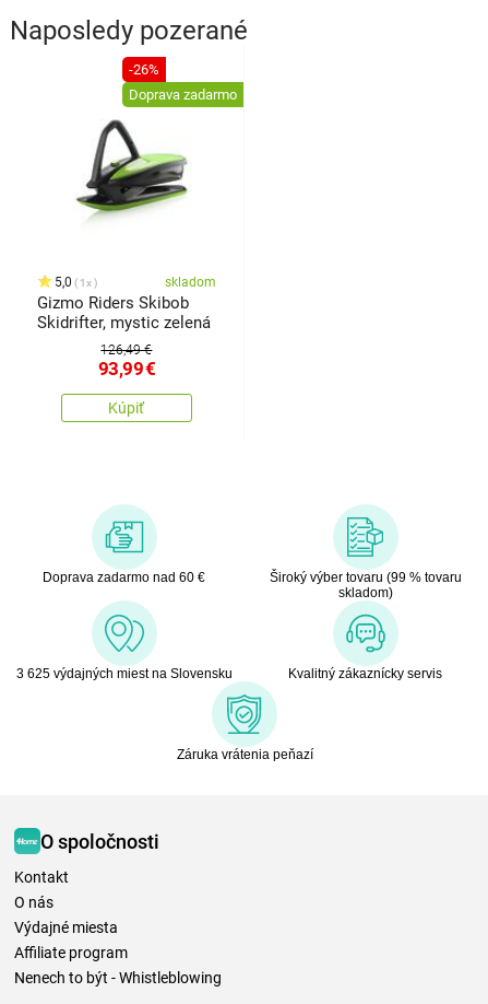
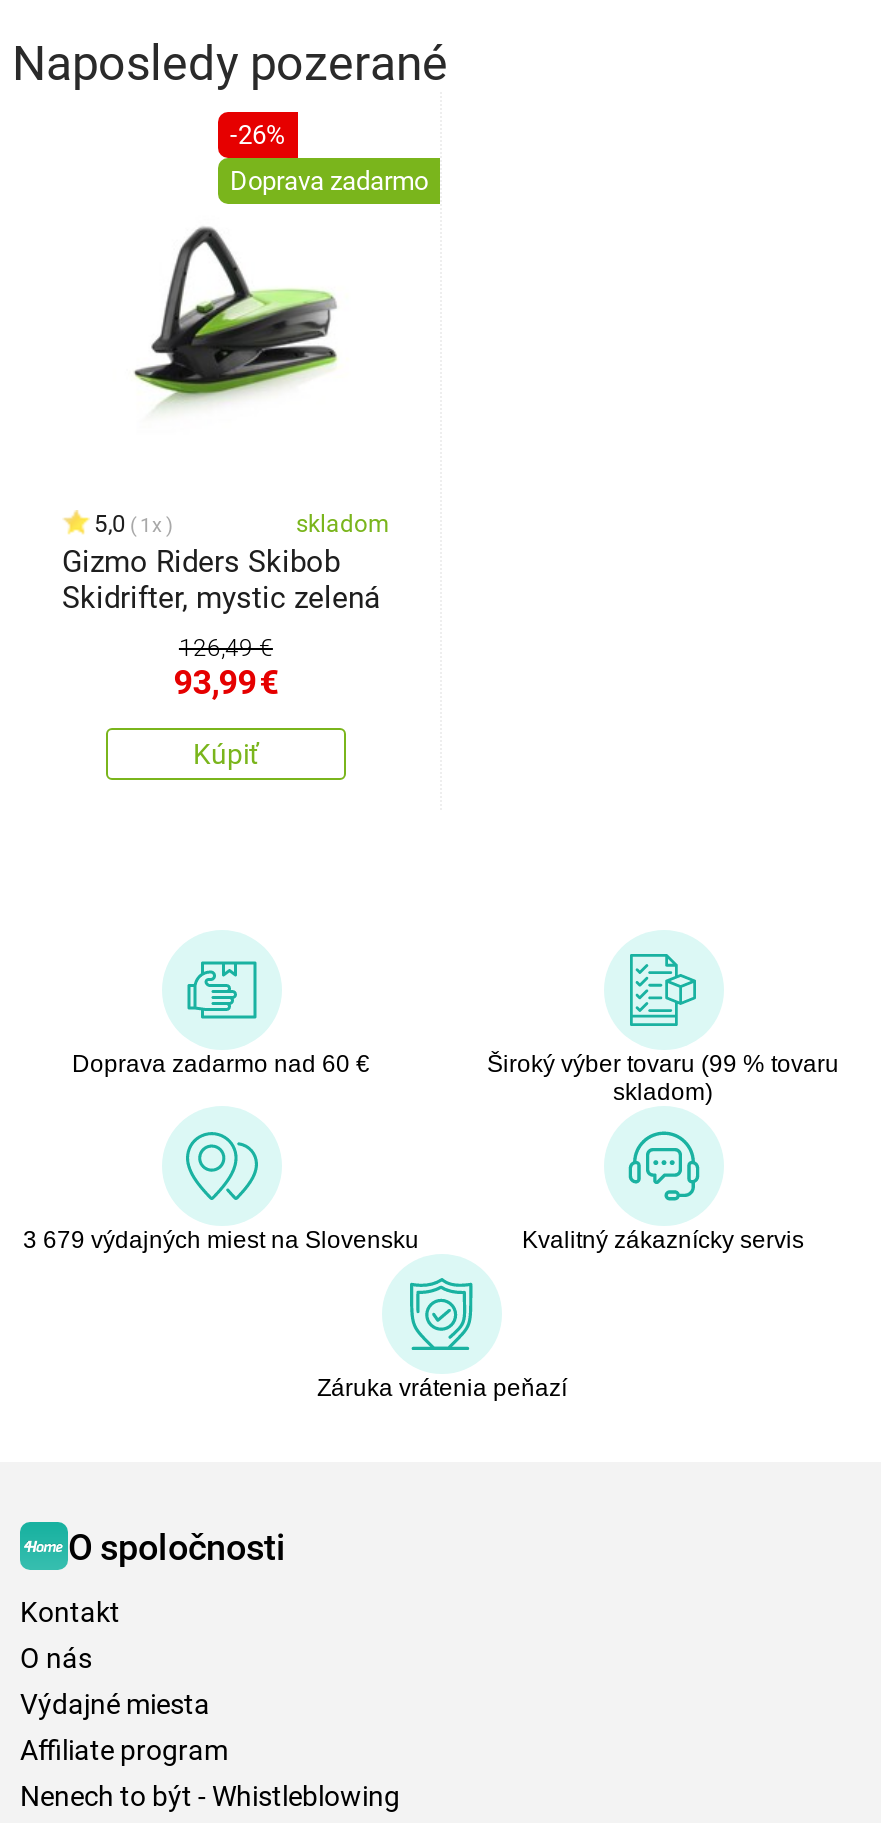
- 3 625 výdajných miest na Slovensku
+ 3 679 výdajných miest na Slovensku
